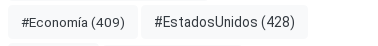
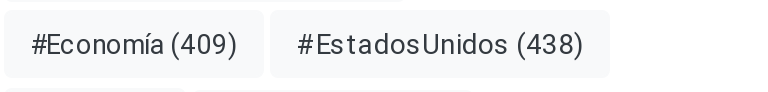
- #EstadosUnidos (428)
+ #EstadosUnidos (438)
